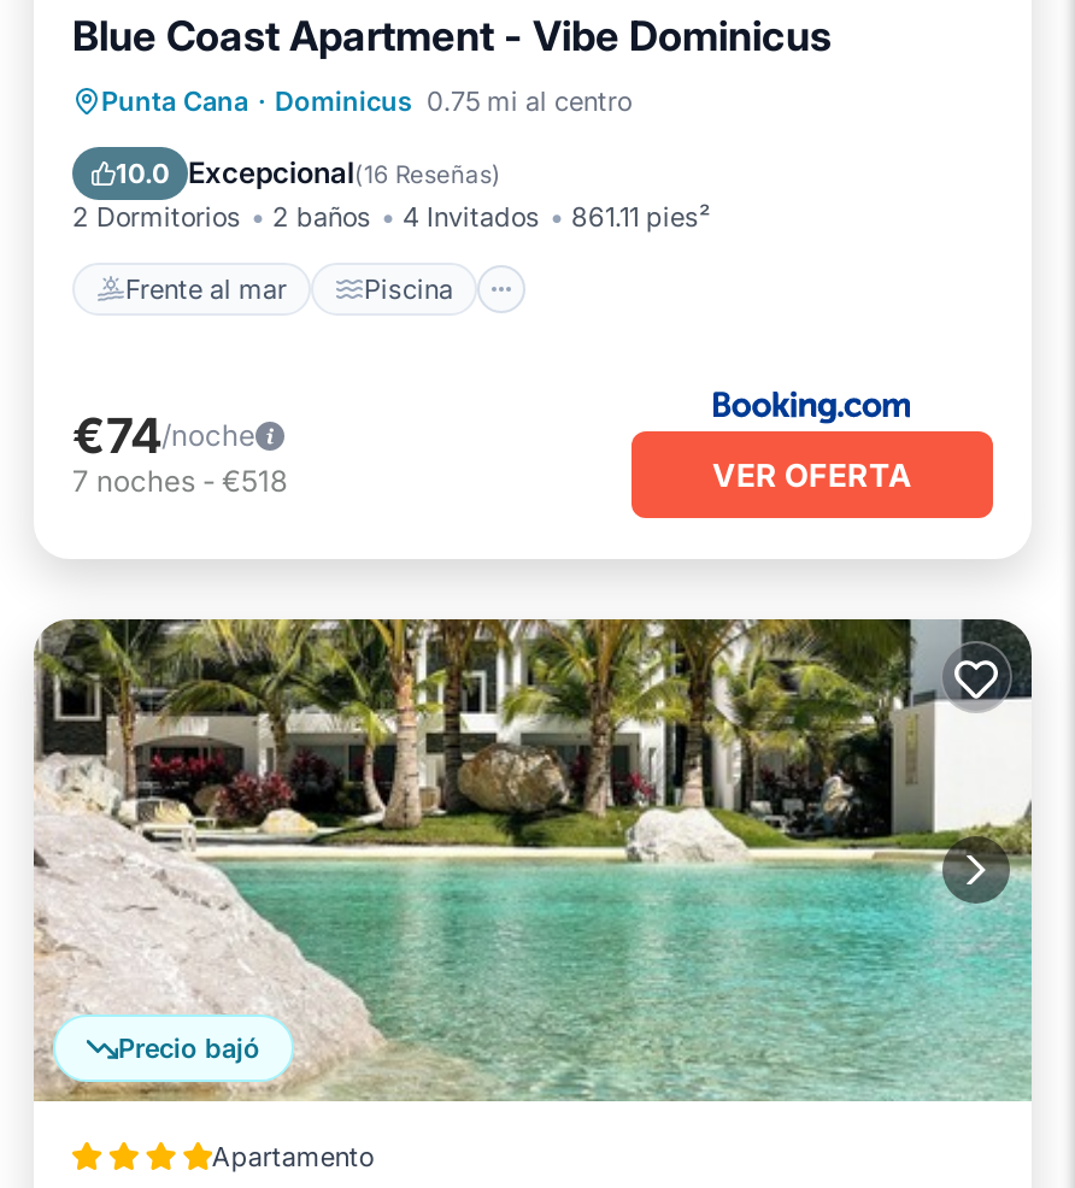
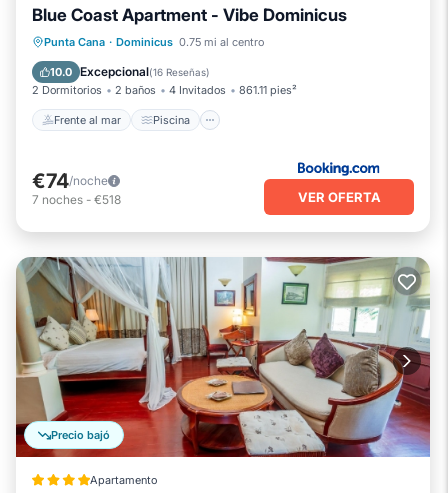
- [image]
+ [image]
